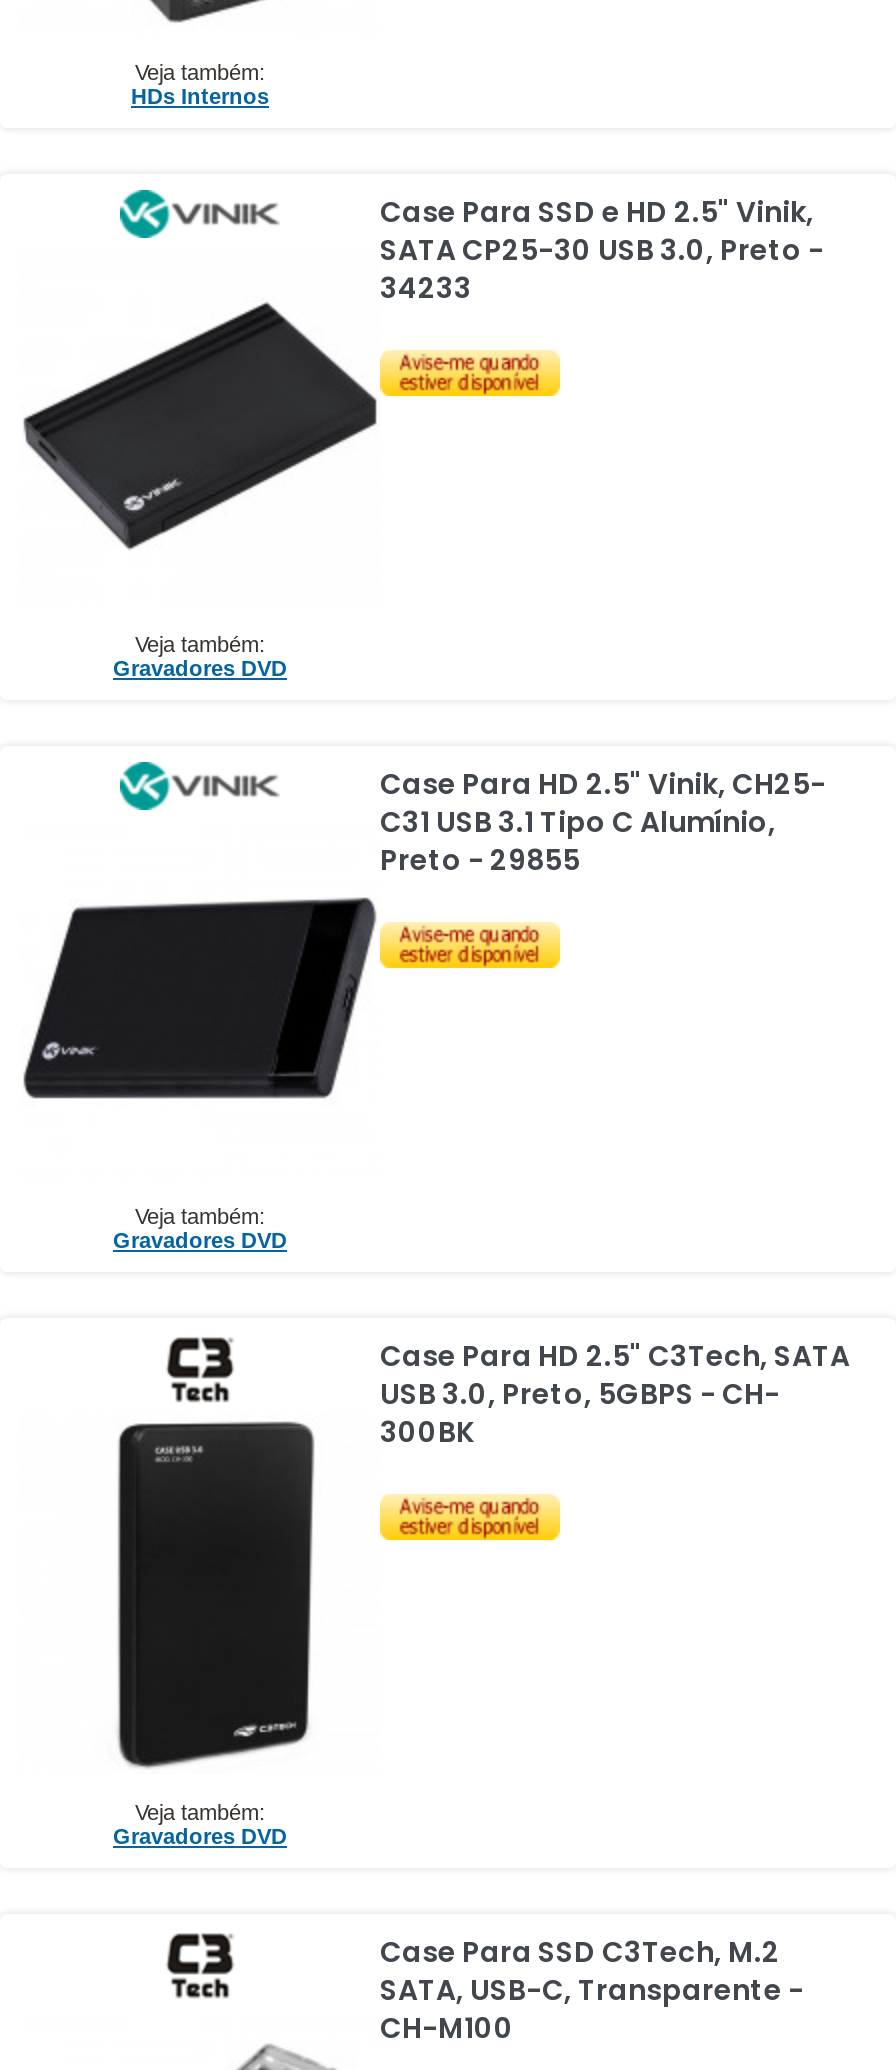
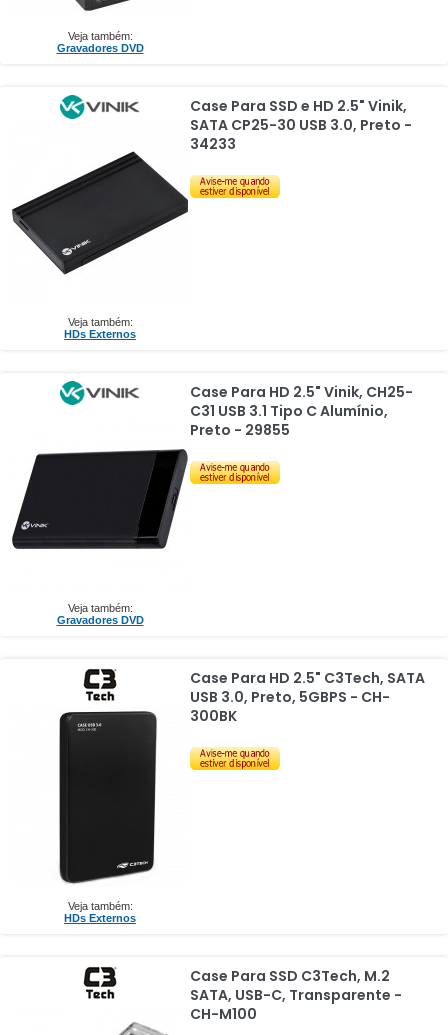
- HDs Internos
+ Gravadores DVD

- Gravadores DVD
+ HDs Externos

- Gravadores DVD
+ HDs Externos
